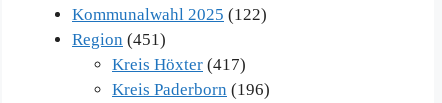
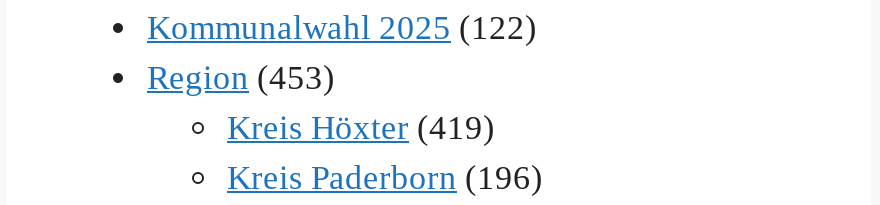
- Region (451)
+ Region (453)

- Kreis Höxter (417)
+ Kreis Höxter (419)
